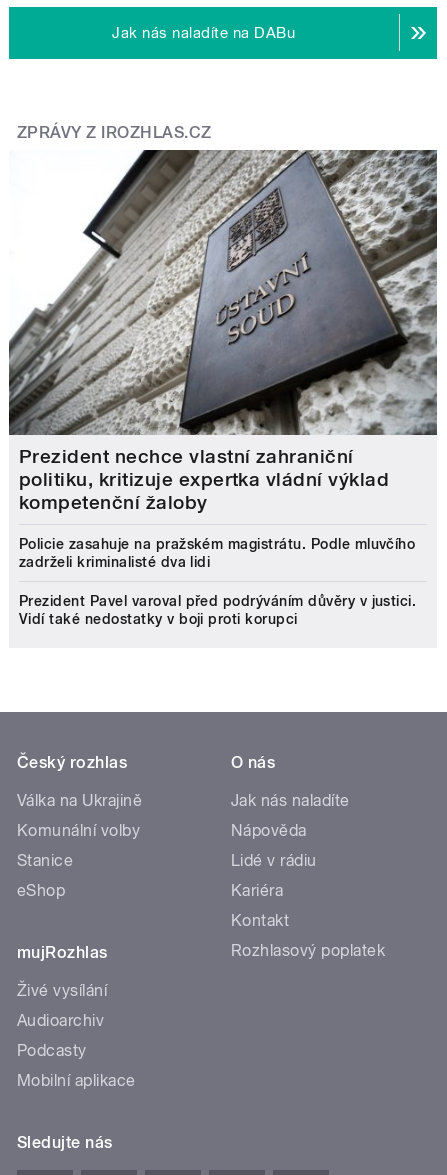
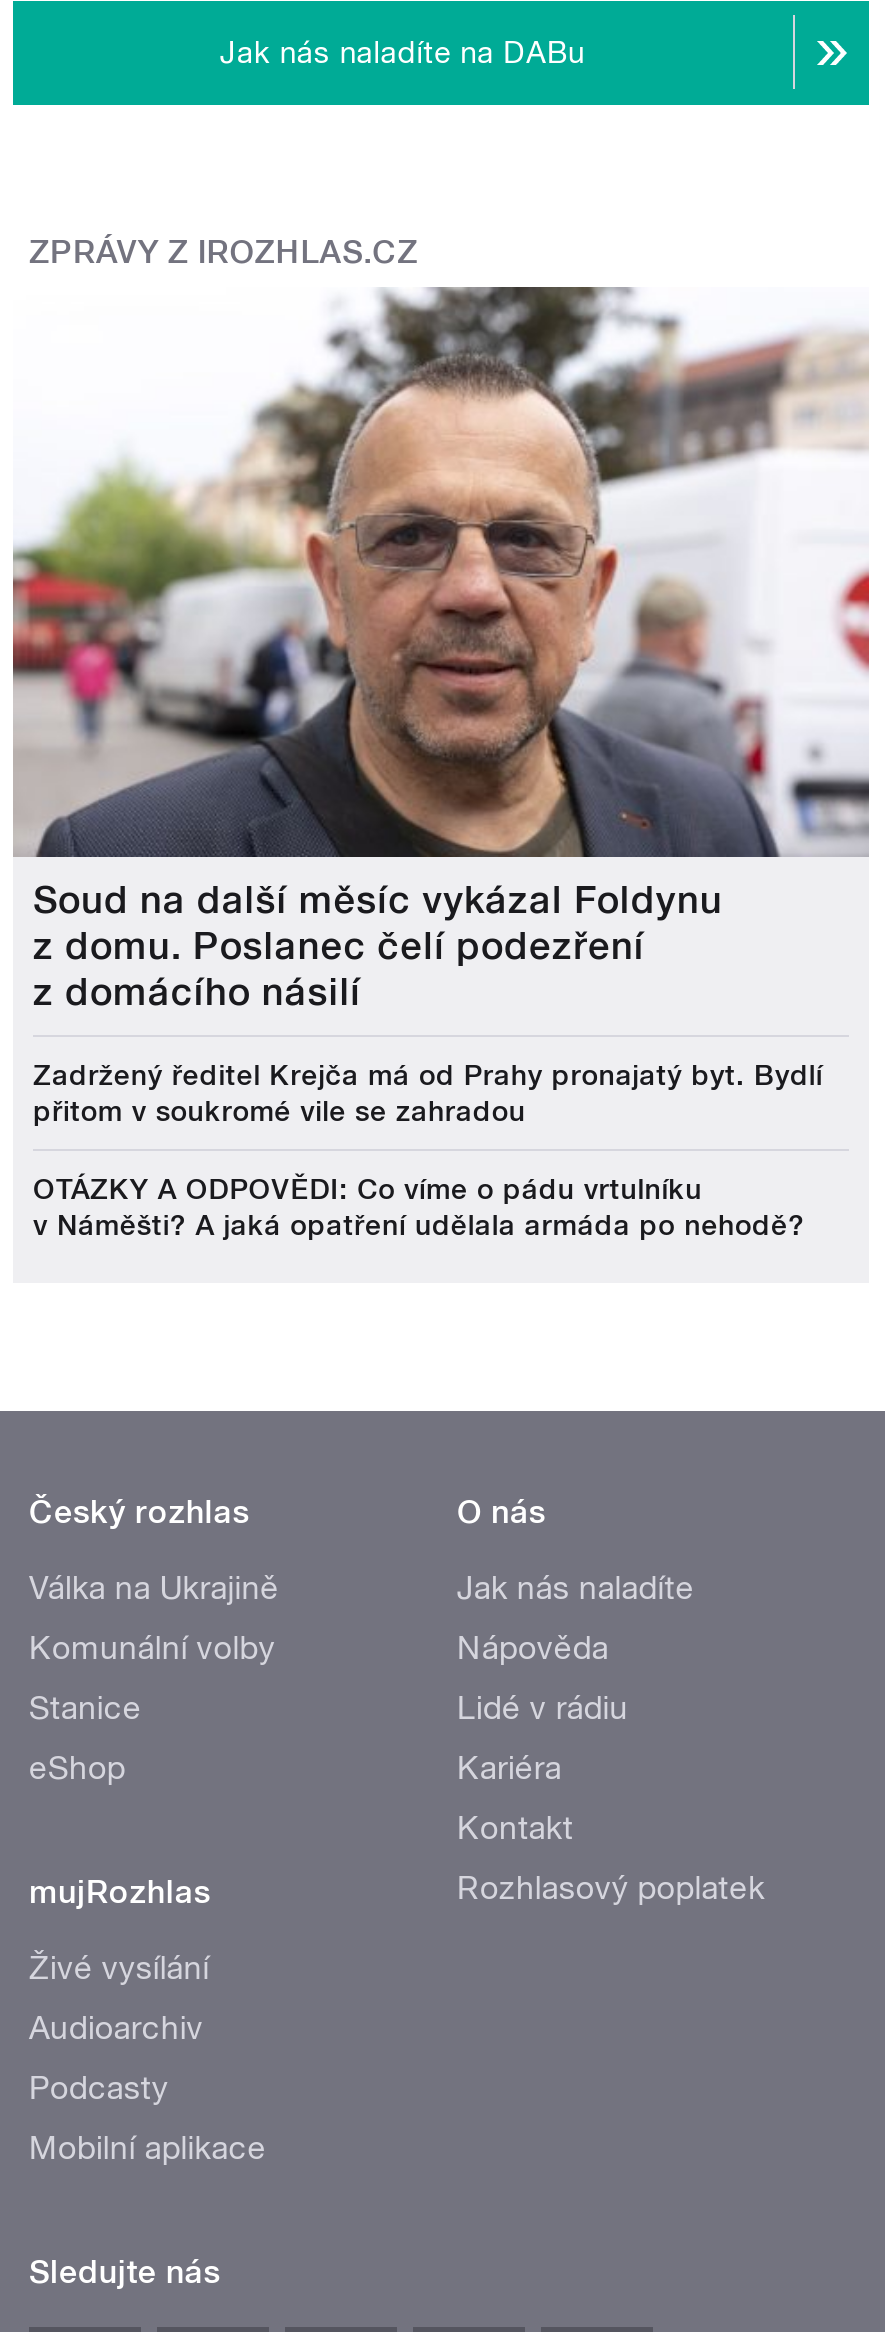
- [image]
- Prezident nechce vlastní zahraniční
- politiku, kritizuje expertka vládní výklad
- kompetenční žaloby
+ [image]
+ Soud na další měsíc vykázal Foldynu
+ z domu. Poslanec čelí podezření
+ z domácího násilí

- Policie zasahuje na pražském magistrátu. Podle mluvčího
- zadrželi kriminalisté dva lidi
+ Zadržený ředitel Krejča má od Prahy pronajatý byt. Bydlí
+ přitom v soukromé vile se zahradou

- Prezident Pavel varoval před podrýváním důvěry v justici.
- Vidí také nedostatky v boji proti korupci
+ OTÁZKY A ODPOVĚDI: Co víme o pádu vrtulníku
+ v Náměšti? A jaká opatření udělala armáda po nehodě?
